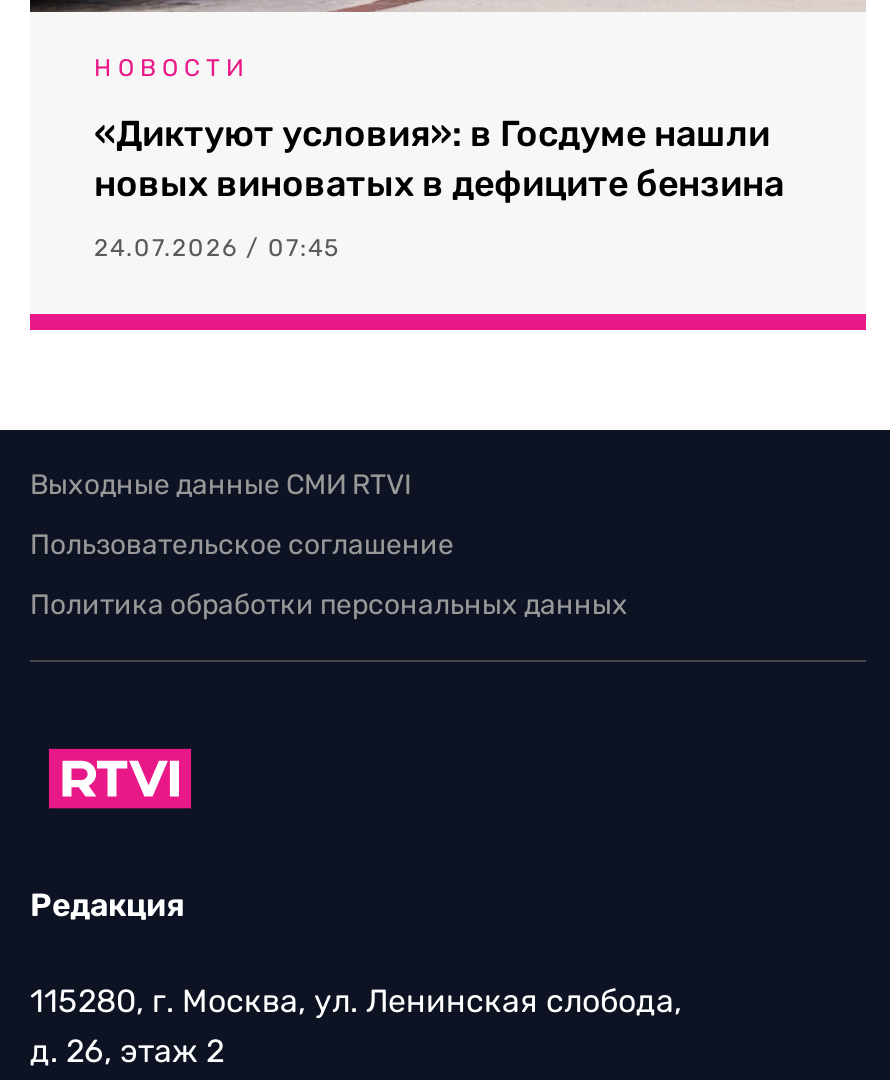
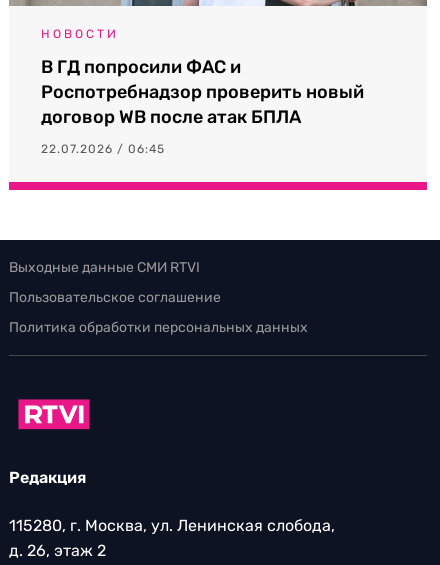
- «Диктуют условия»: в Госдуме нашли
- новых виноватых в дефиците бензина
+ В ГД попросили ФАС и
+ Роспотребнадзор проверить новый
+ договор WB после атак БПЛА

- 24.07.2026 / 07:45
+ 22.07.2026 / 06:45
